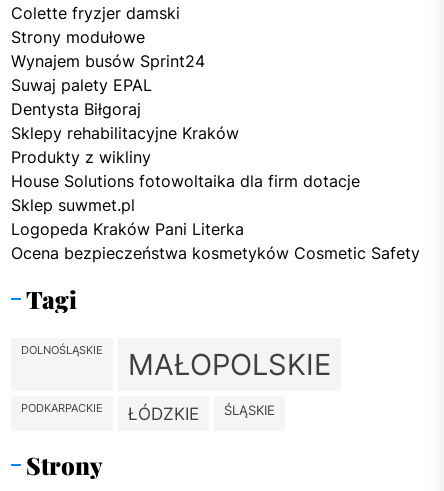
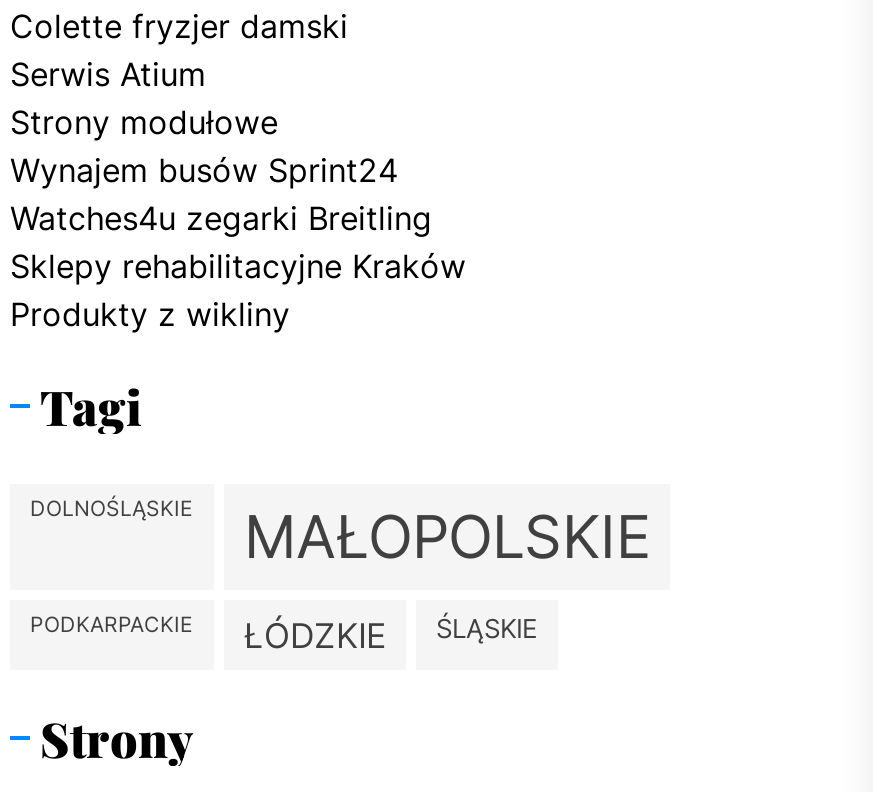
+ Serwis Atium

moved down: Strony modułowe | Wynajem busów Sprint24

- Suwaj palety EPAL
- Dentysta Biłgoraj
+ Watches4u zegarki Breitling

- House Solutions fotowoltaika dla firm dotacje
- Sklep suwmet.pl
- Logopeda Kraków Pani Literka
- Ocena bezpieczeństwa kosmetyków Cosmetic Safety
